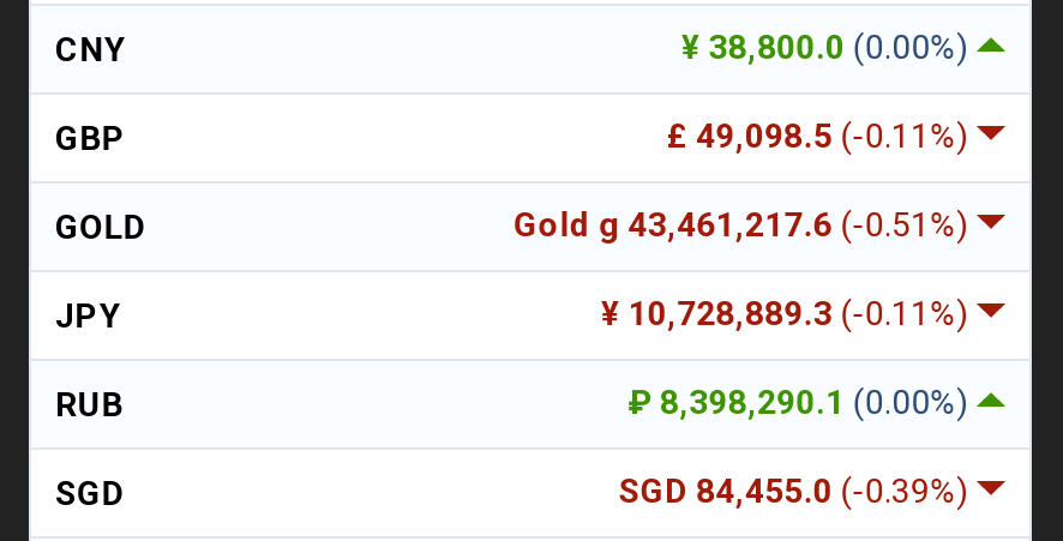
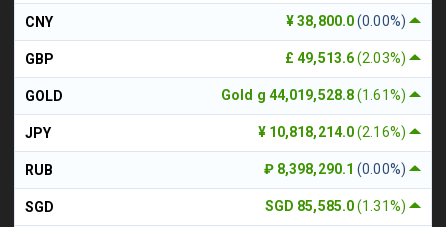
- £ 49,098.5 (-0.11%)
+ £ 49,513.6 (2.03%)

- Gold g 43,461,217.6 (-0.51%)
+ Gold g 44,019,528.8 (1.61%)

- ¥ 10,728,889.3 (-0.11%)
+ ¥ 10,818,214.0 (2.16%)

- SGD 84,455.0 (-0.39%)
+ SGD 85,585.0 (1.31%)
